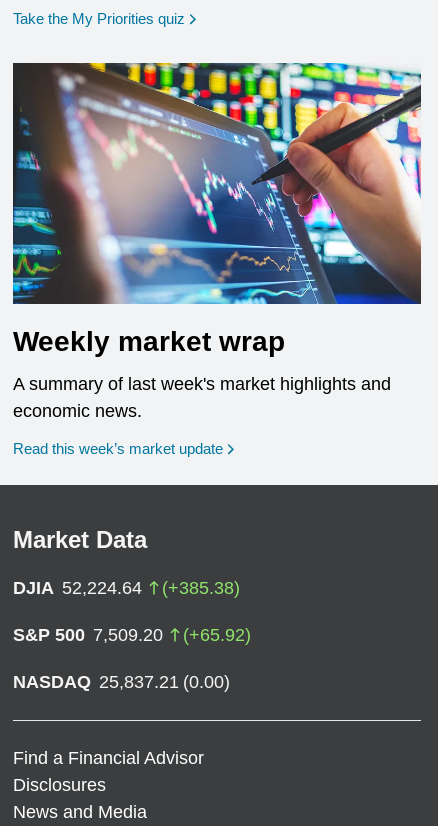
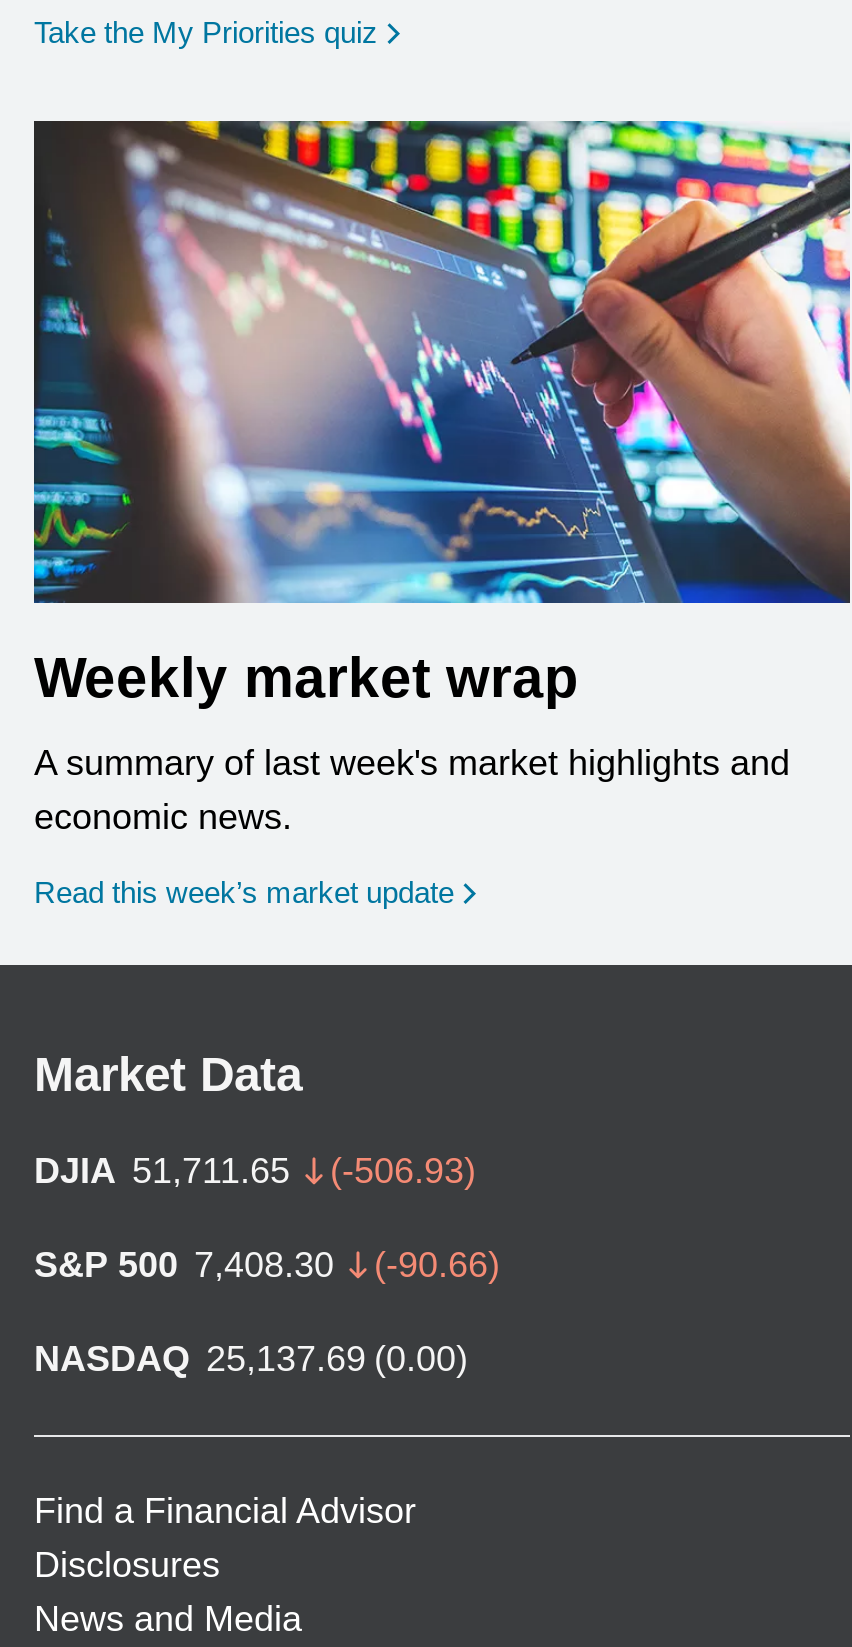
- DJIA 52,224.64
- (+385.38)
+ DJIA 51,711.65
+ (-506.93)

- S&P 500 7,509.20
- (+65.92)
+ S&P 500 7,408.30
+ (-90.66)

- NASDAQ 25,837.21 (0.00)
+ NASDAQ 25,137.69 (0.00)
